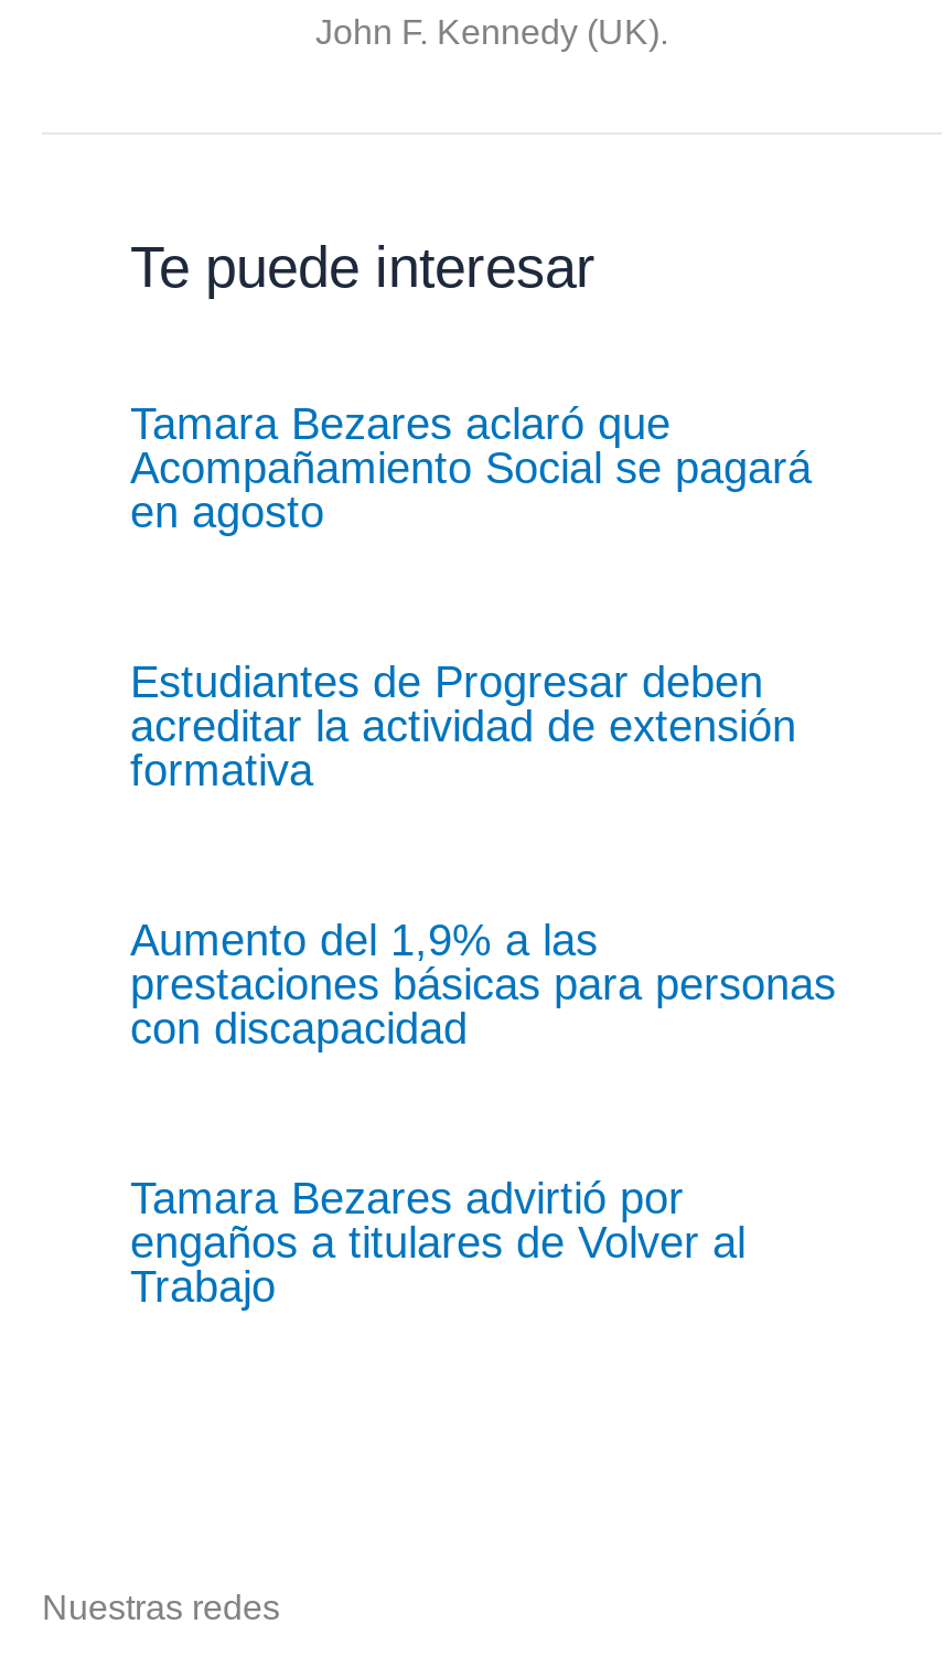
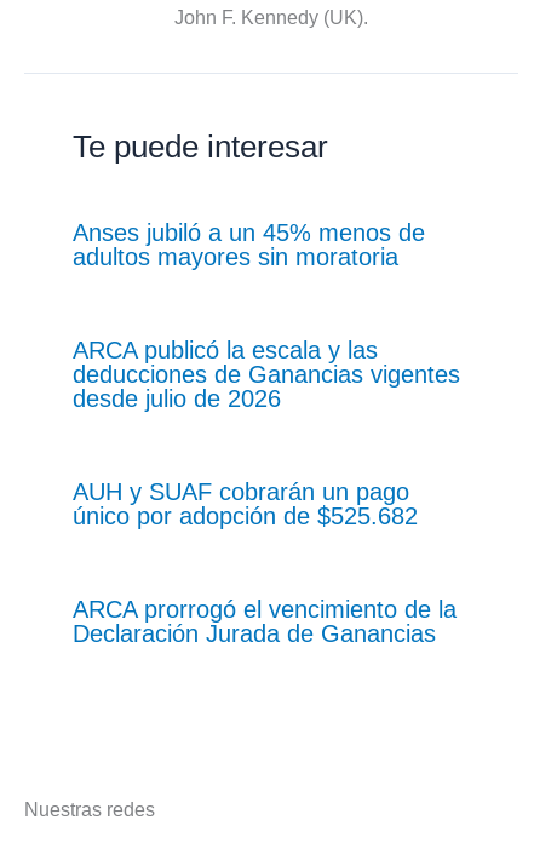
- Tamara Bezares aclaró que
- Acompañamiento Social se pagará
- en agosto
+ Anses jubiló a un 45% menos de
+ adultos mayores sin moratoria

- Estudiantes de Progresar deben
- acreditar la actividad de extensión
- formativa
+ ARCA publicó la escala y las
+ deducciones de Ganancias vigentes
+ desde julio de 2026

- Aumento del 1,9% a las
- prestaciones básicas para personas
- con discapacidad
+ AUH y SUAF cobrarán un pago
+ único por adopción de $525.682

- Tamara Bezares advirtió por
- engaños a titulares de Volver al
- Trabajo
+ ARCA prorrogó el vencimiento de la
+ Declaración Jurada de Ganancias
